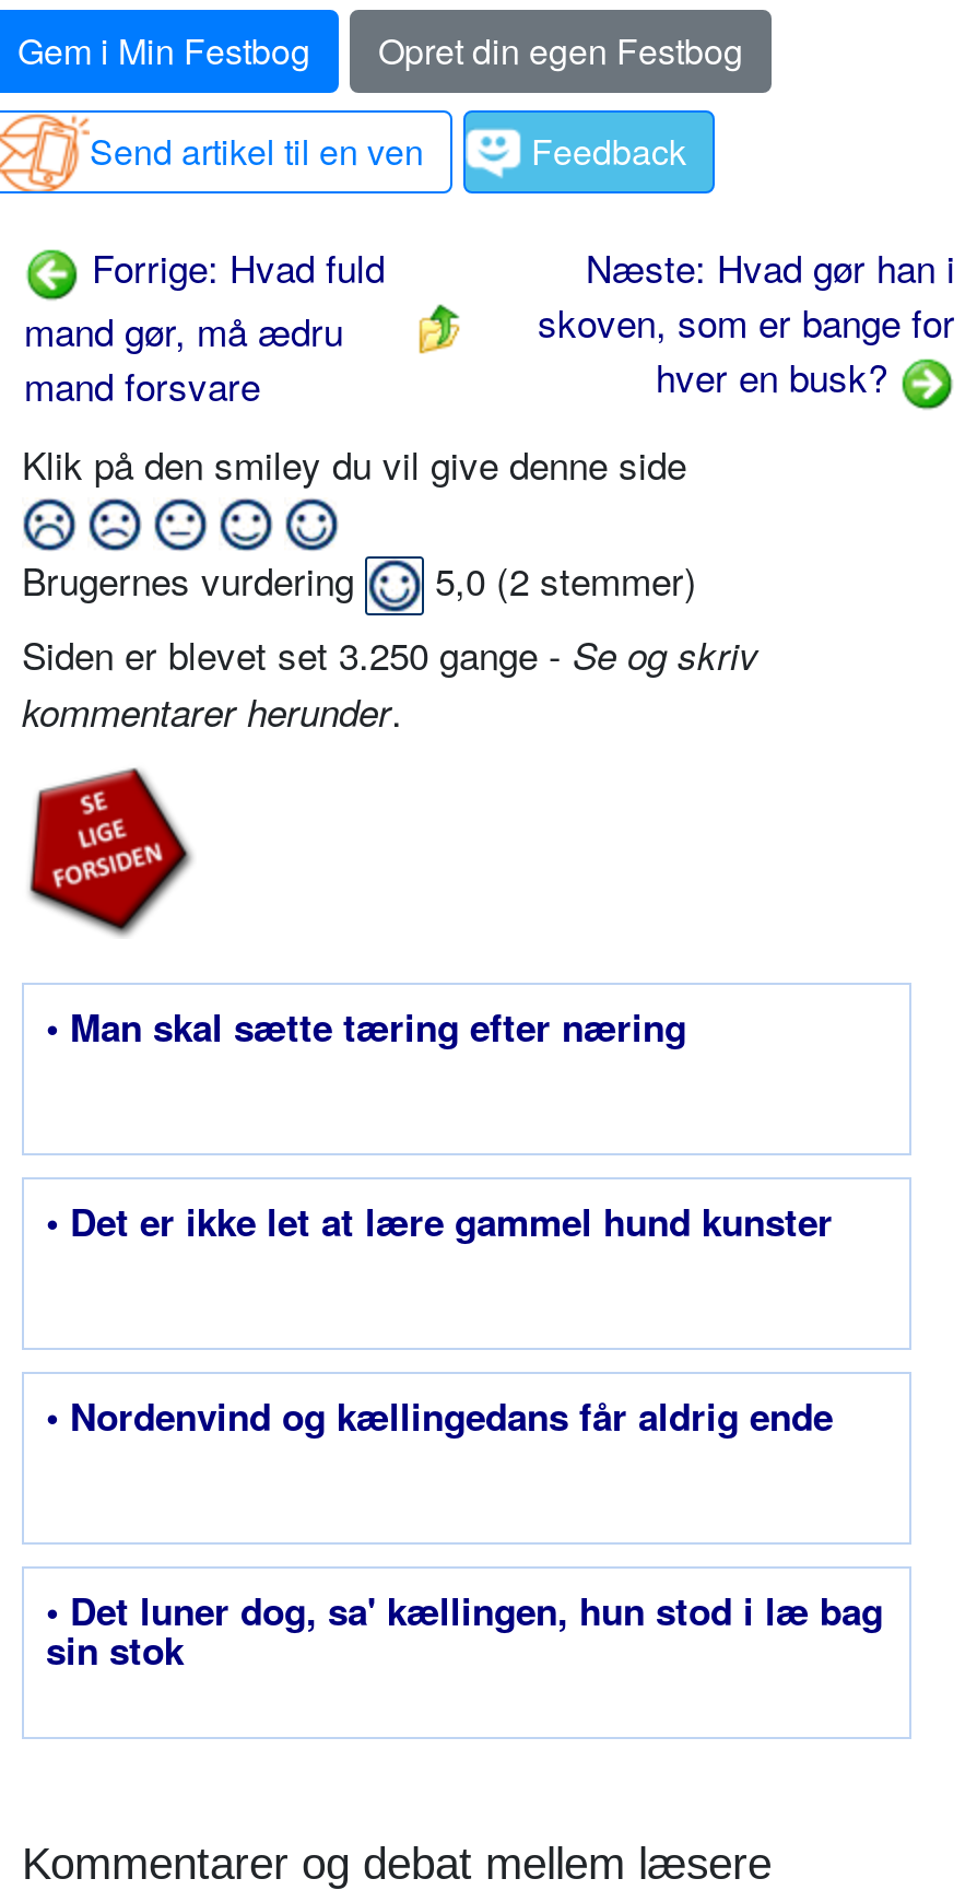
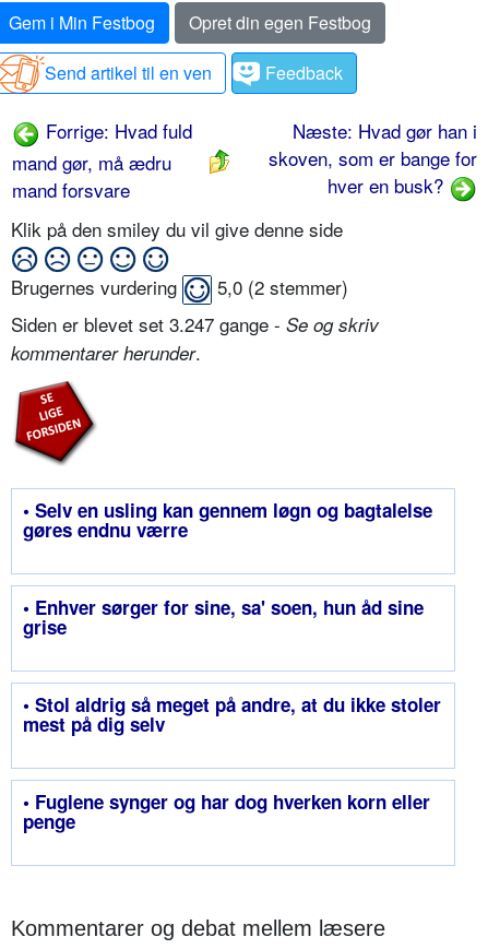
- Siden er blevet set 3.250 gange - Se og skriv
+ Siden er blevet set 3.247 gange - Se og skriv

- • Man skal sætte tæring efter næring
+ • Selv en usling kan gennem løgn og bagtalelse
+ gøres endnu værre

- • Det er ikke let at lære gammel hund kunster
+ • Enhver sørger for sine, sa' soen, hun åd sine
+ grise

- • Nordenvind og kællingedans får aldrig ende
+ • Stol aldrig så meget på andre, at du ikke stoler
+ mest på dig selv

- • Det luner dog, sa' kællingen, hun stod i læ bag
- sin stok
+ • Fuglene synger og har dog hverken korn eller
+ penge
